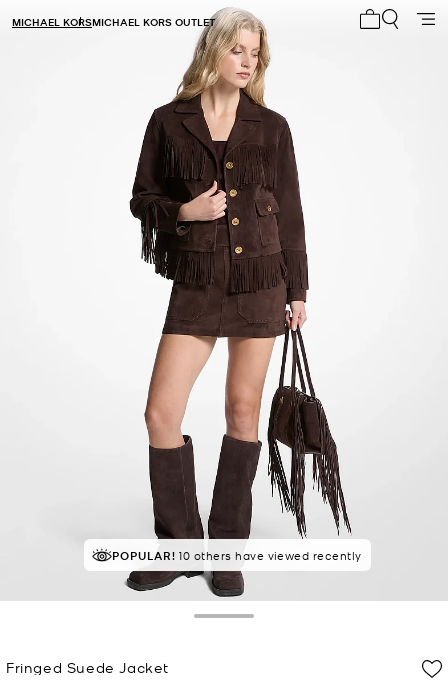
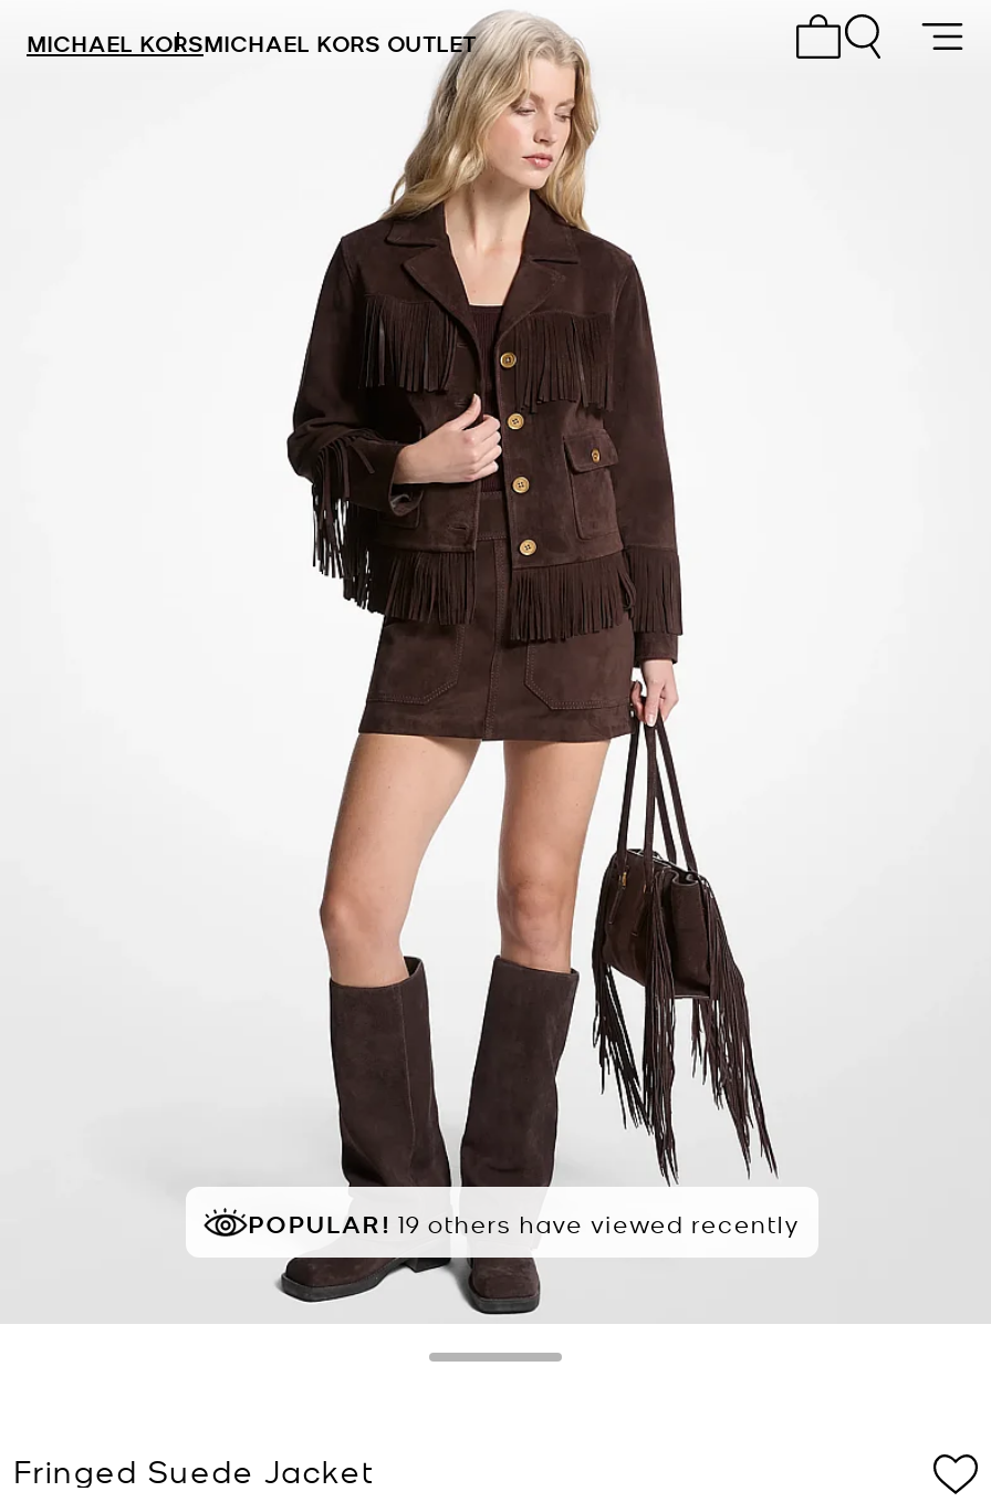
- POPULAR! 10 others have viewed recently
+ POPULAR! 19 others have viewed recently
